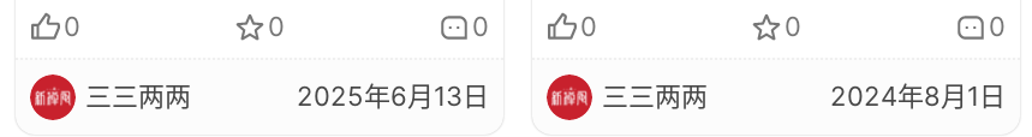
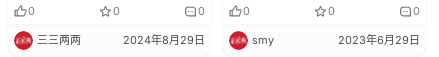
- 2025年6月13日
+ 2024年8月29日

- 三三两两
- 2024年8月1日
+ smy
+ 2023年6月29日
